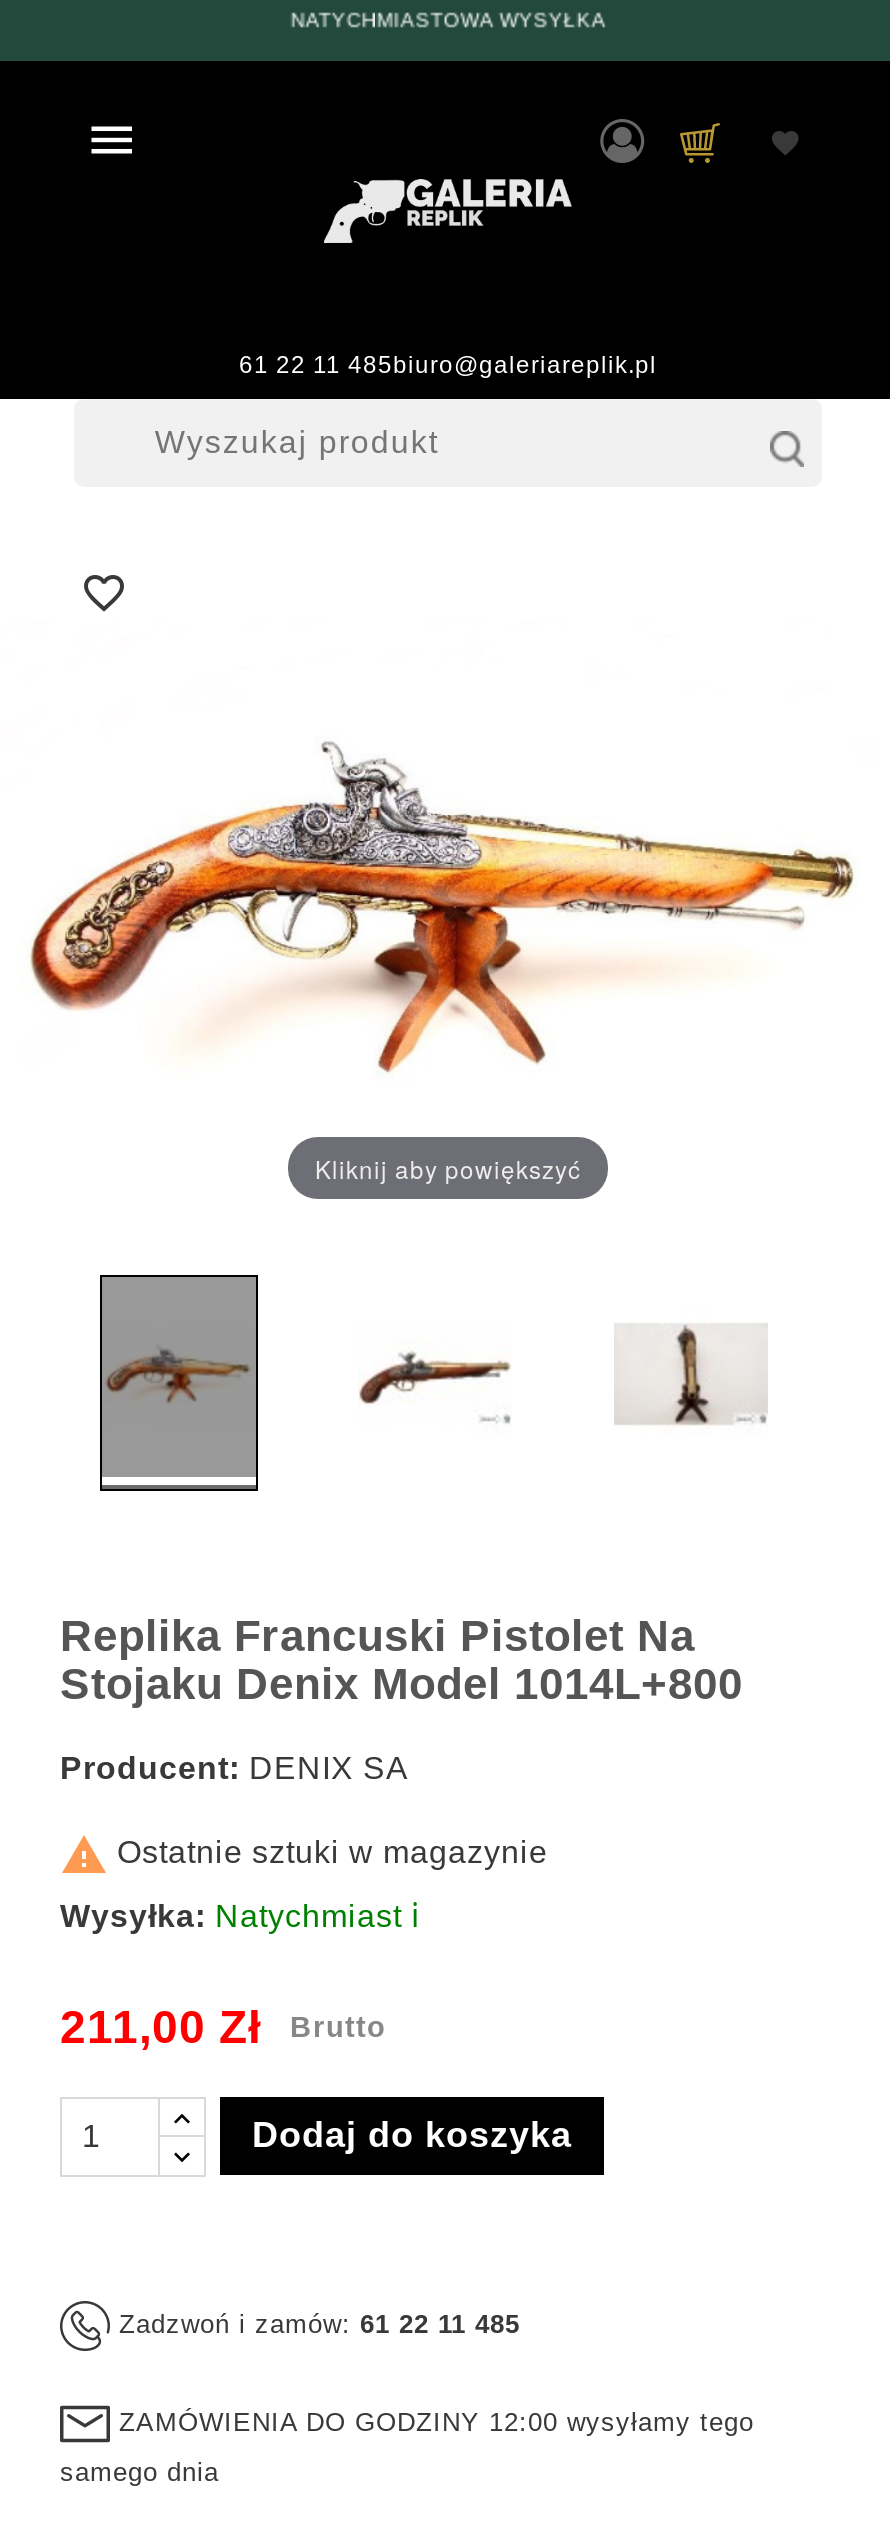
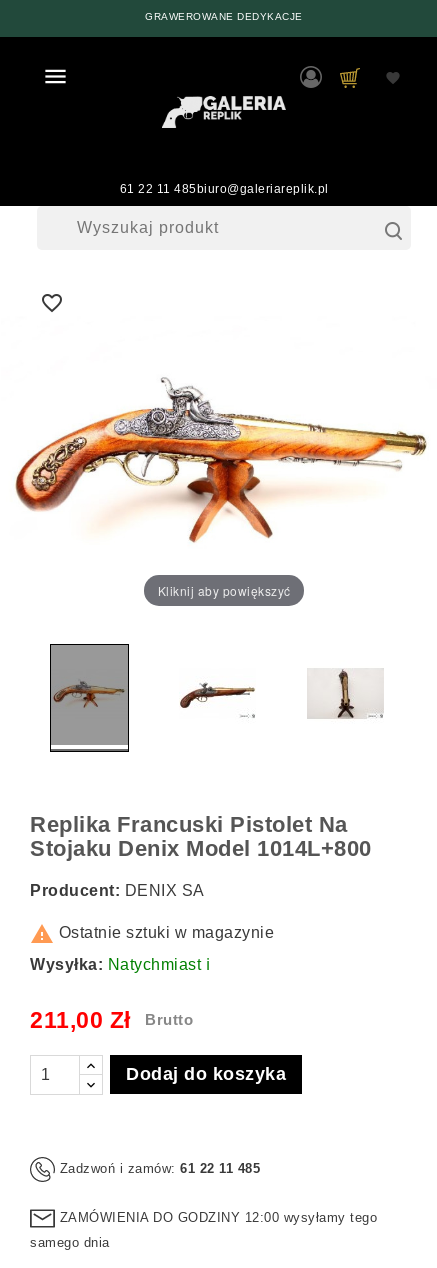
- NATYCHMIASTOWA WYSYŁKA
+ GRAWEROWANE DEDYKACJE
